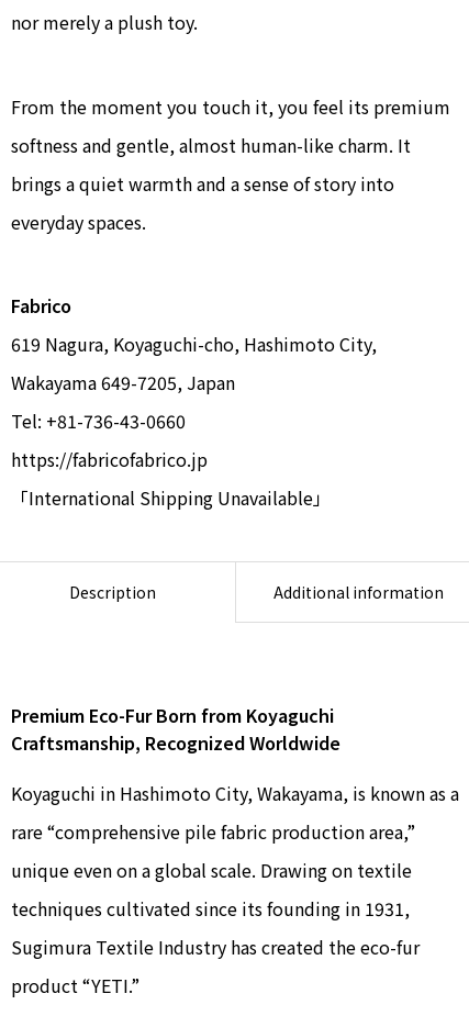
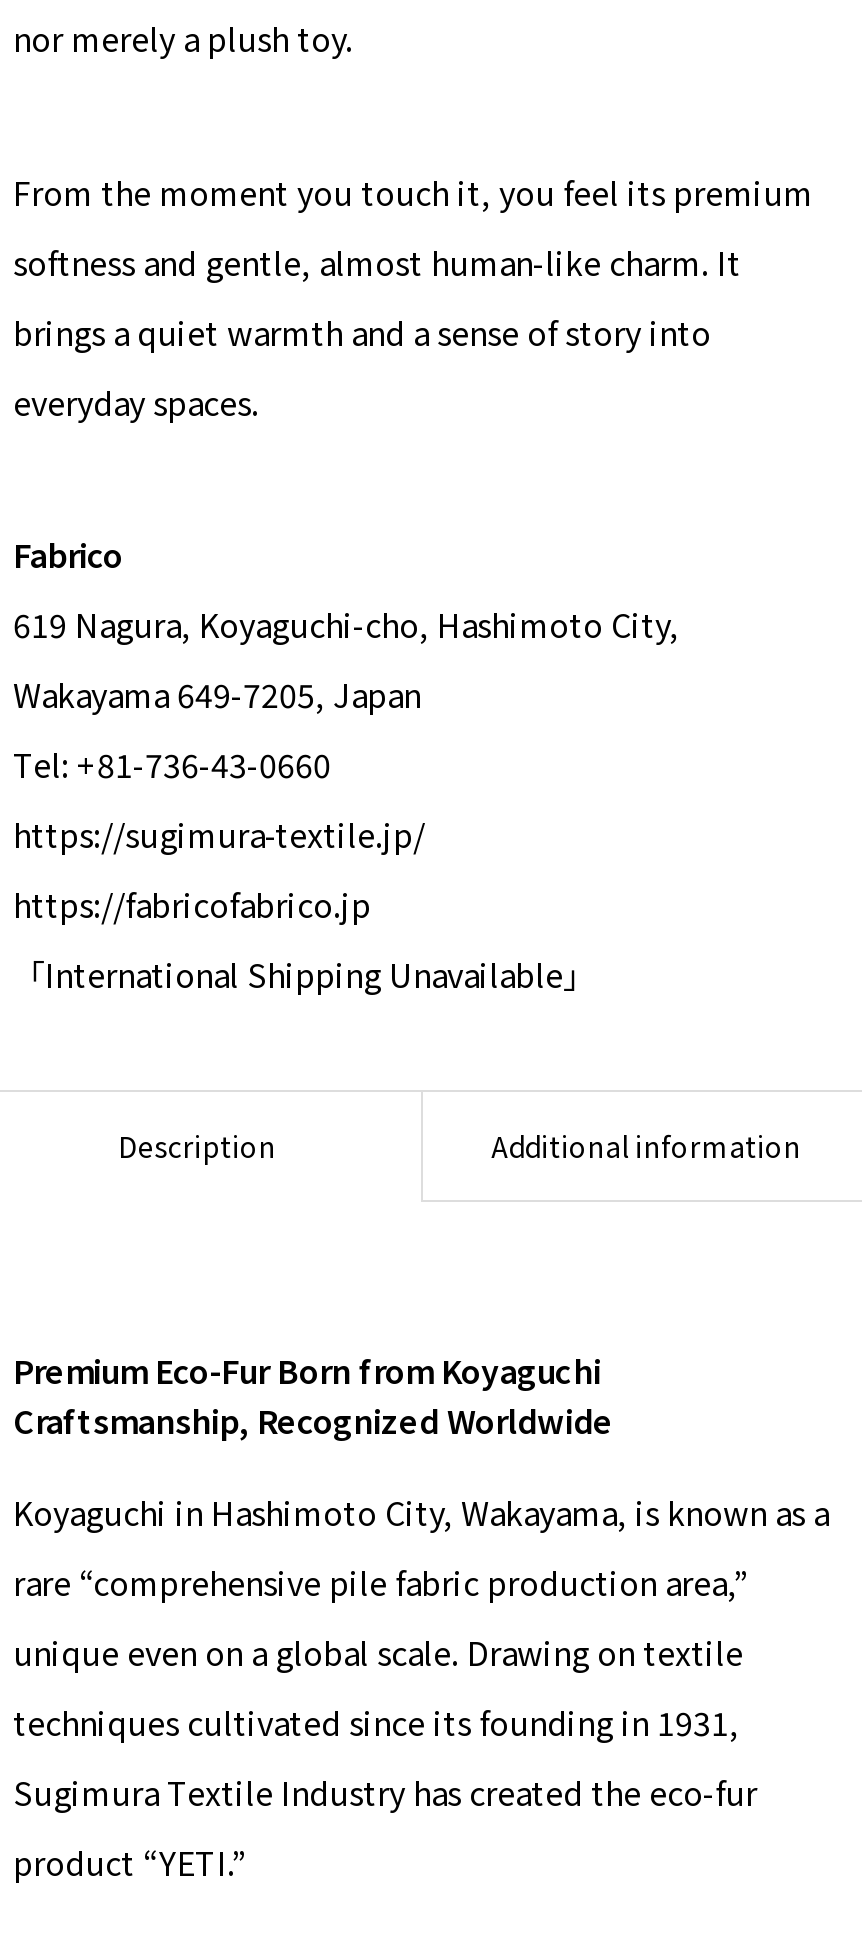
+ https://sugimura-textile.jp/
